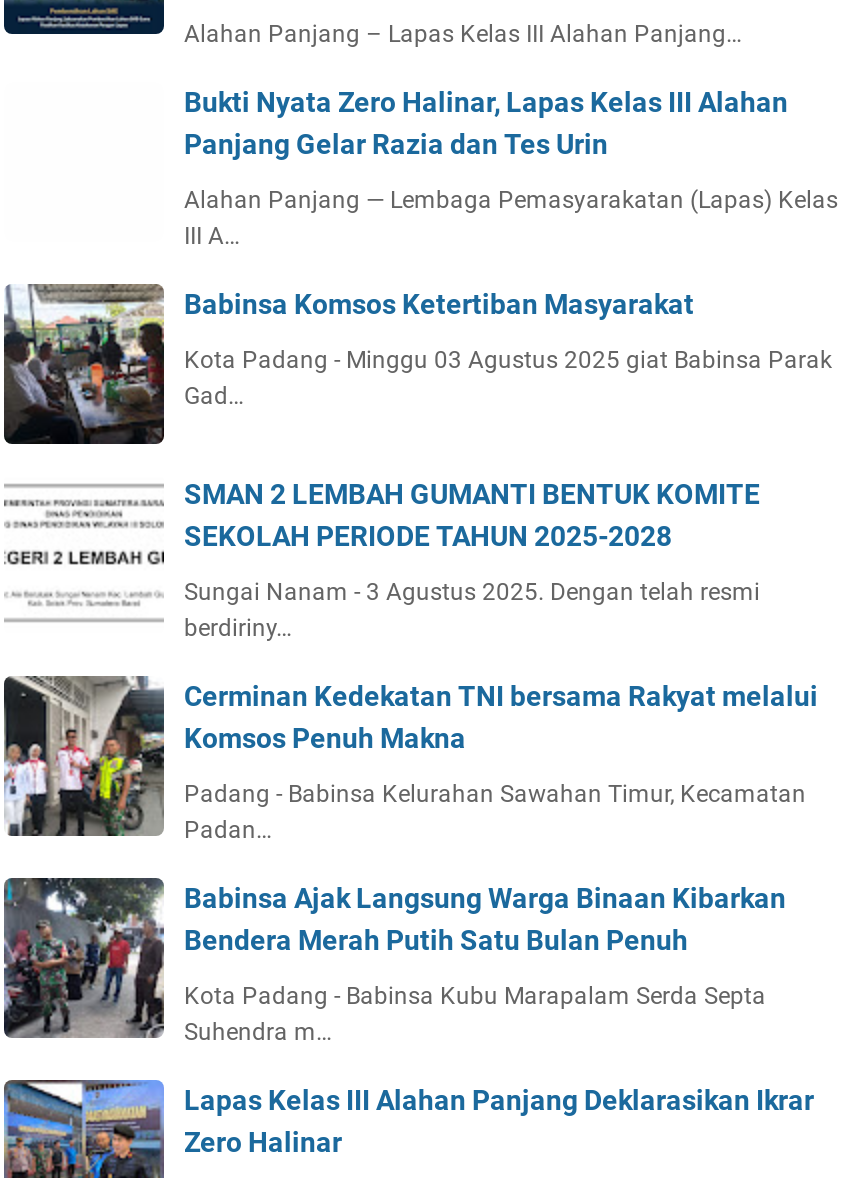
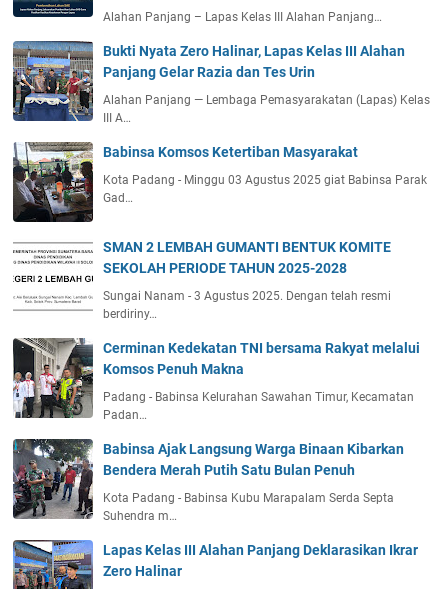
+ [image]
